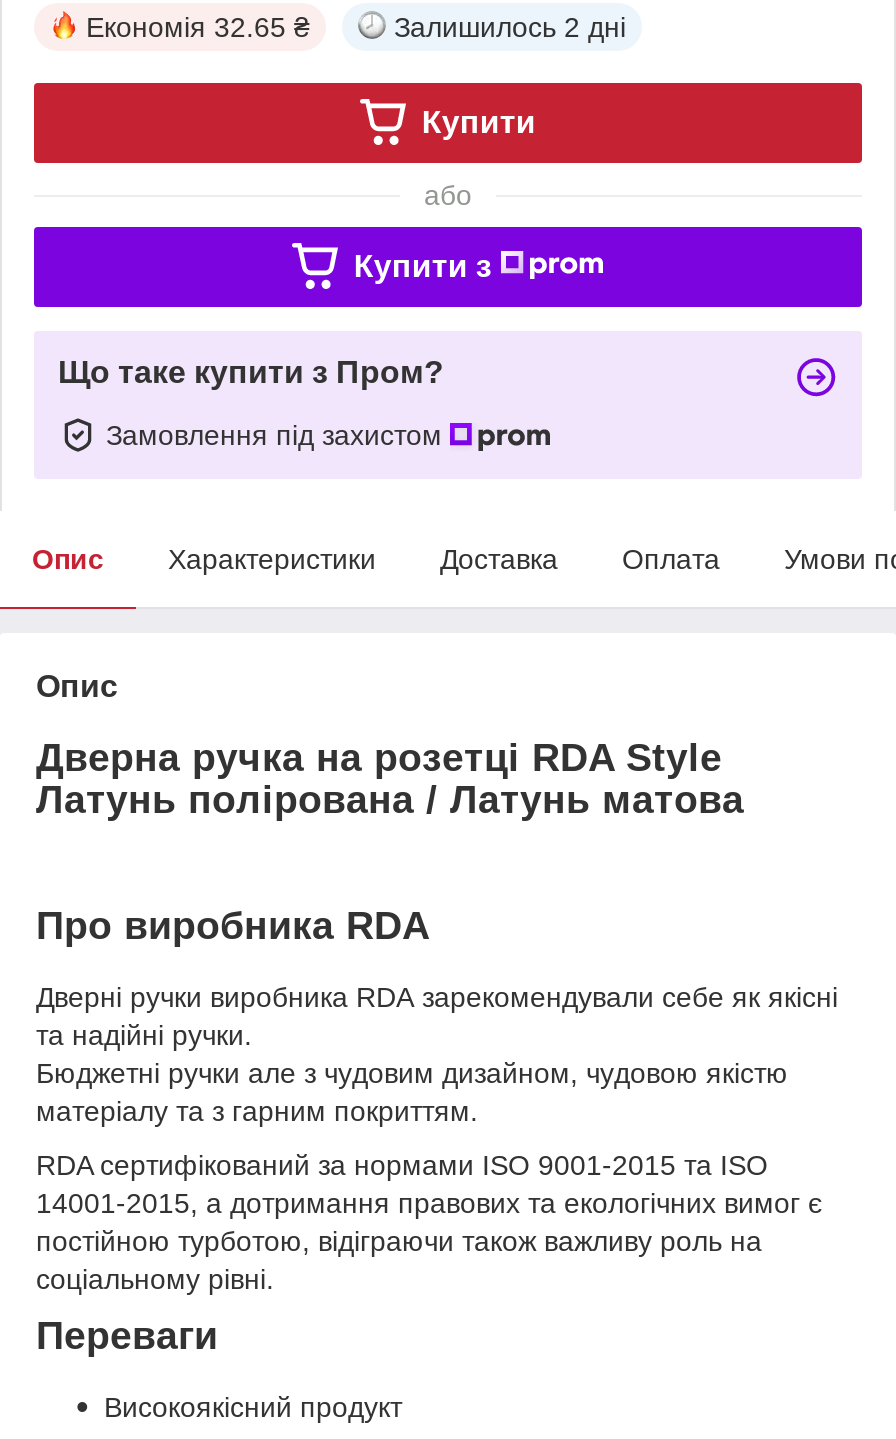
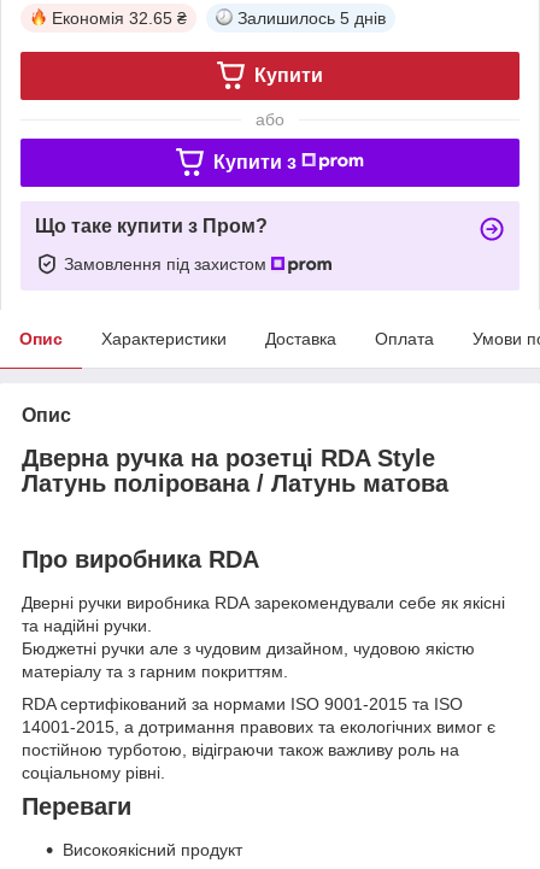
- Залишилось 2 дні
+ Залишилось 5 днів
